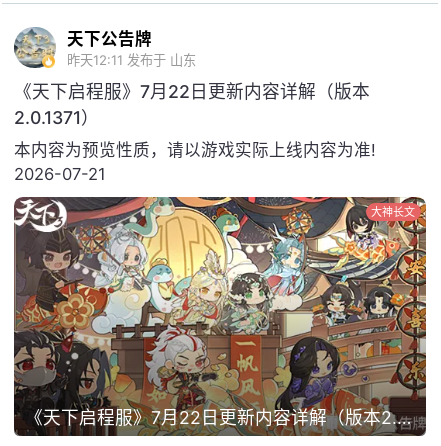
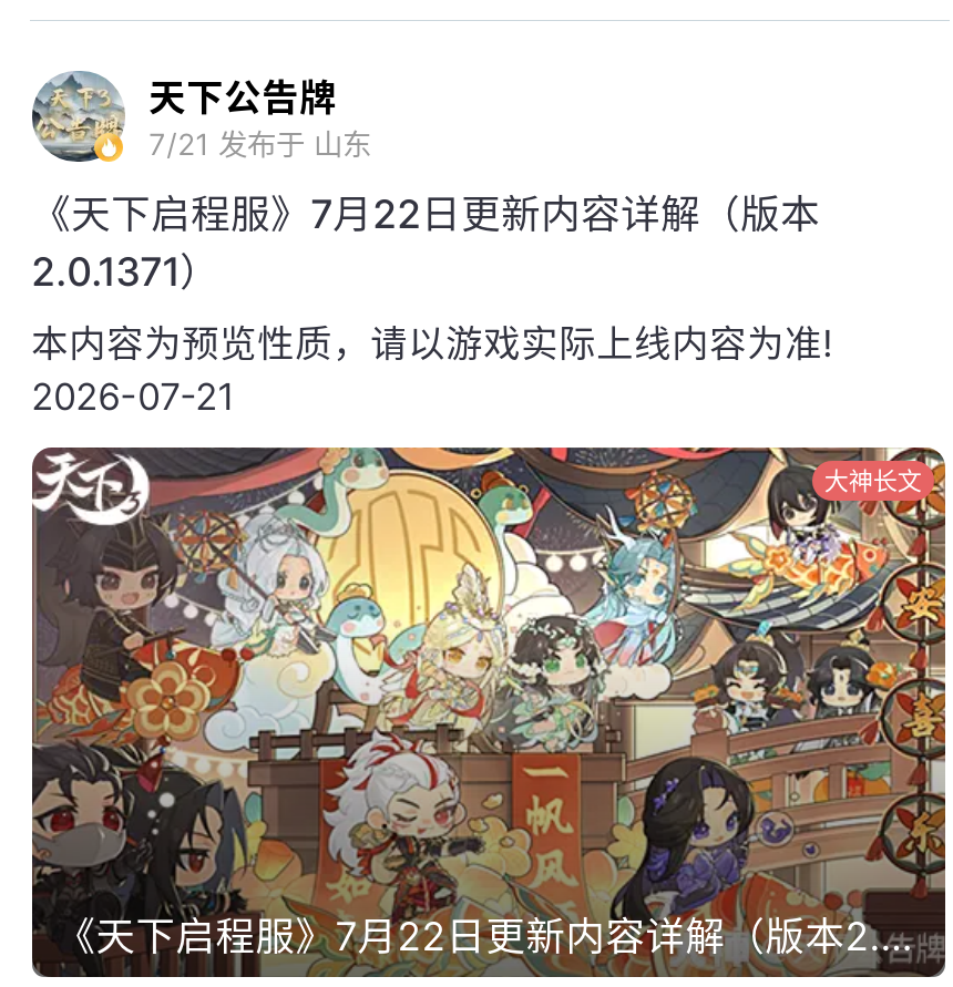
- 昨天12:11 发布于 山东
+ 7/21 发布于 山东
